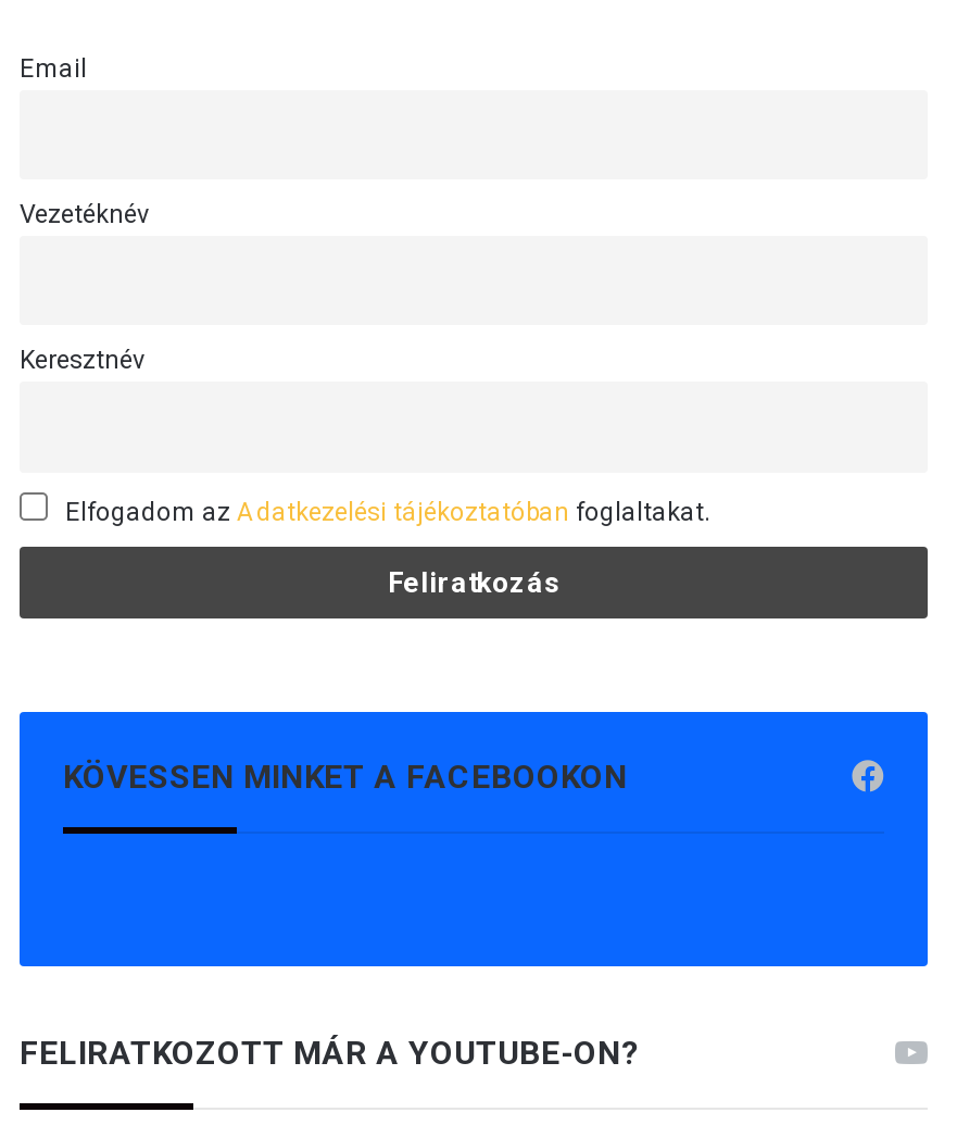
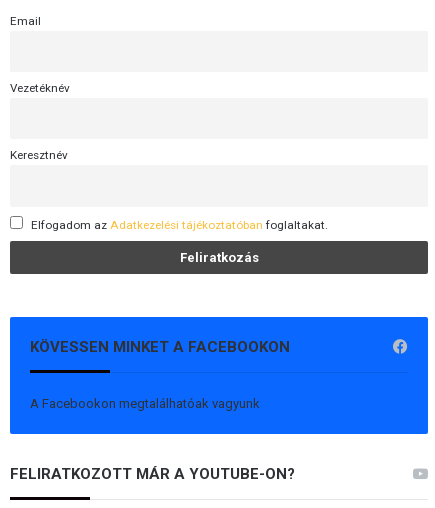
+ A Facebookon megtalálhatóak vagyunk
